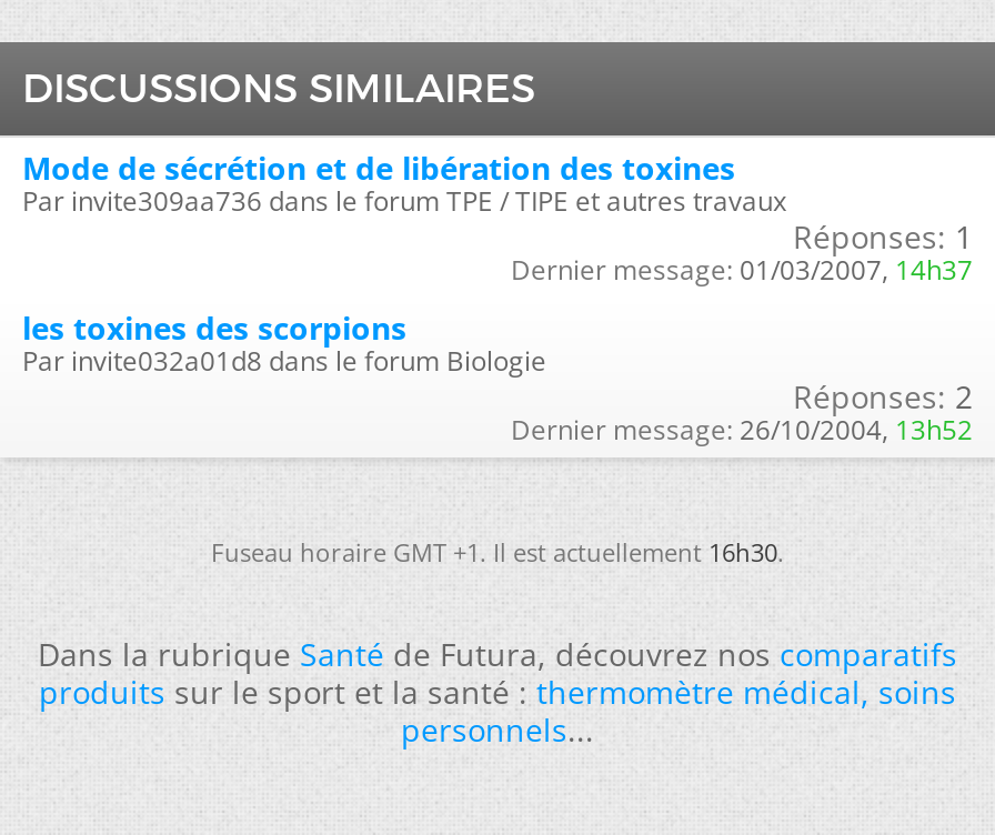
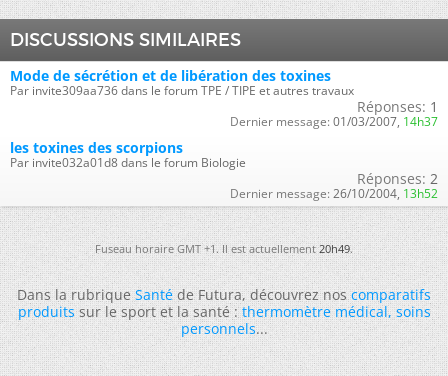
- Fuseau horaire GMT +1. Il est actuellement 16h30.
+ Fuseau horaire GMT +1. Il est actuellement 20h49.
